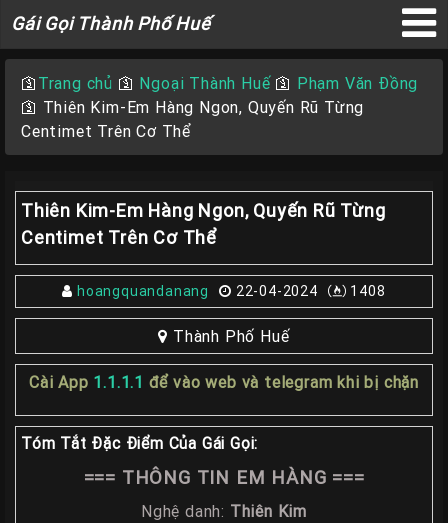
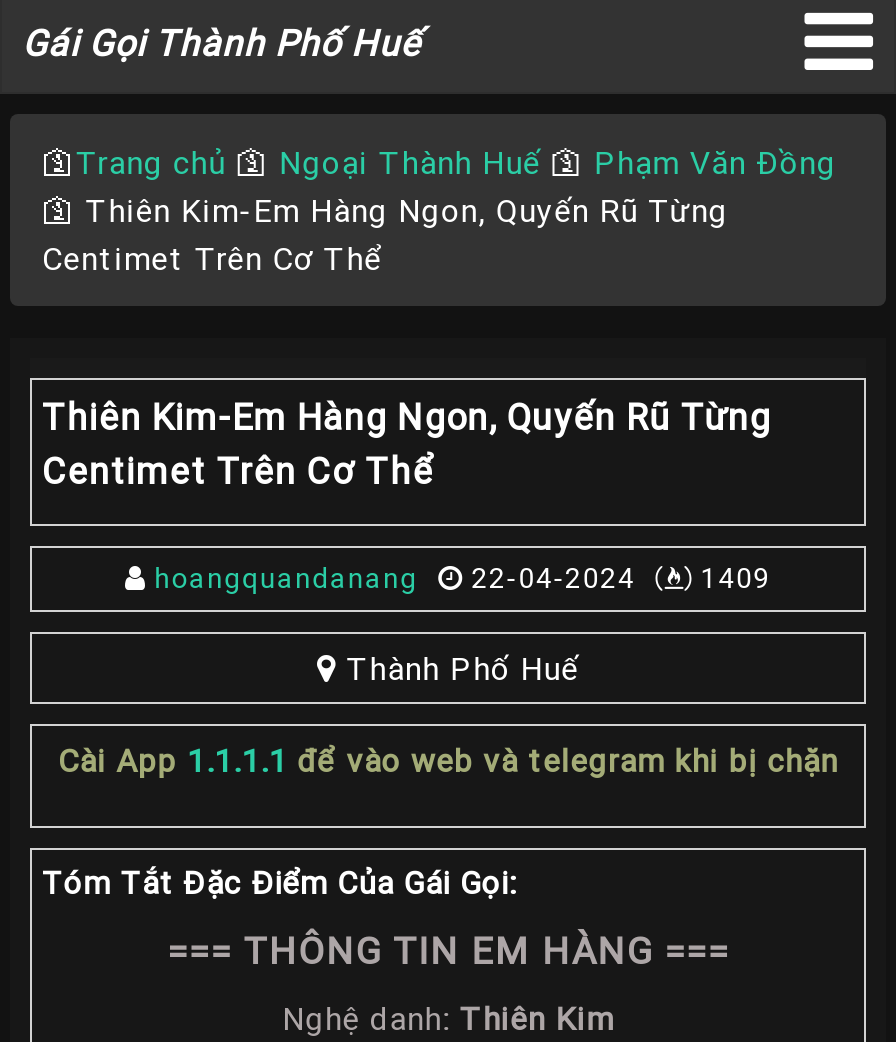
- hoangquandanang 22-04-2024 1408
+ hoangquandanang 22-04-2024 1409
